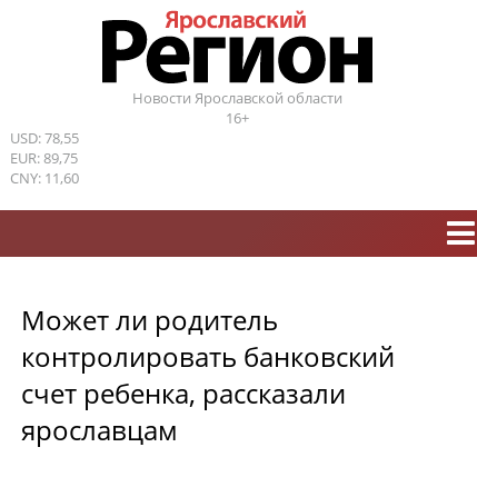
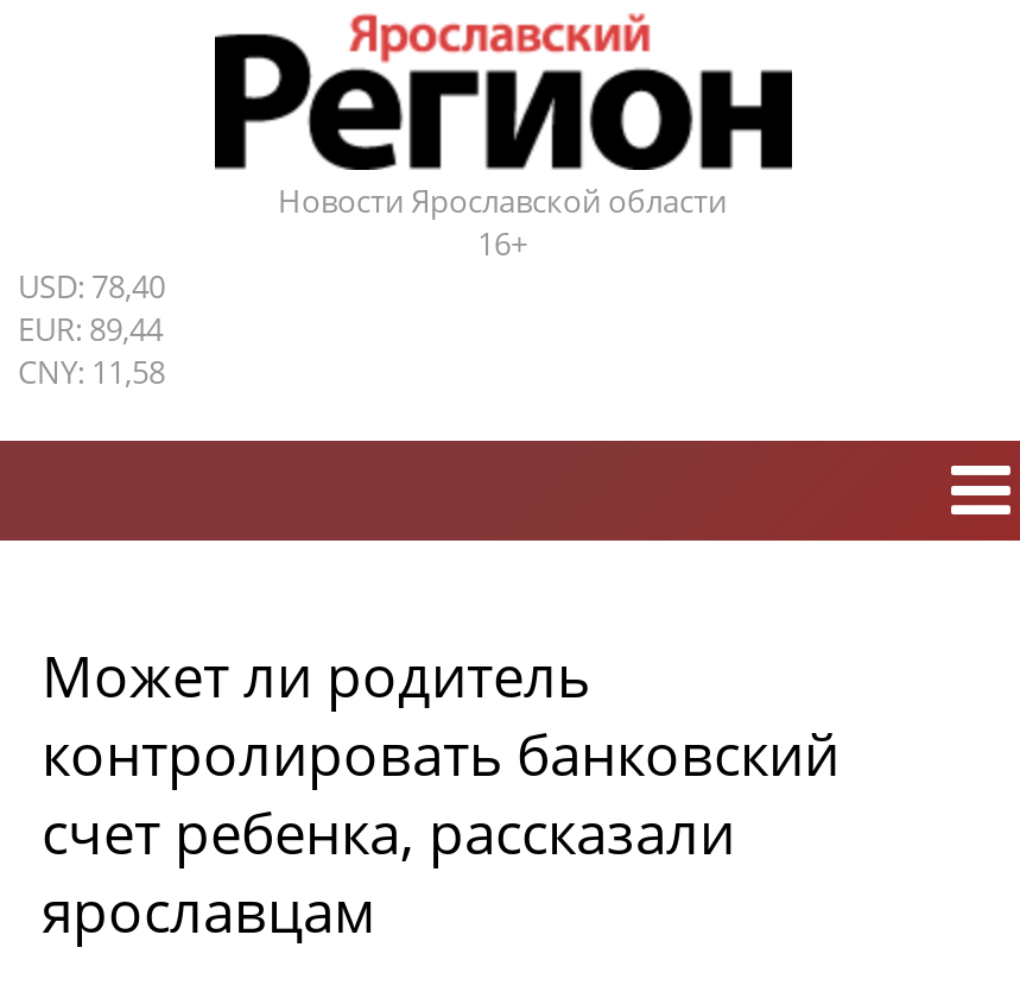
- USD: 78,55
+ USD: 78,40

- EUR: 89,75
+ EUR: 89,44

- CNY: 11,60
+ CNY: 11,58
